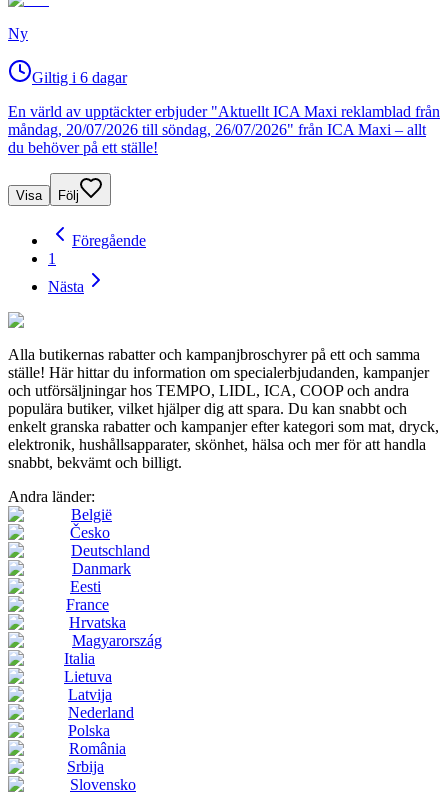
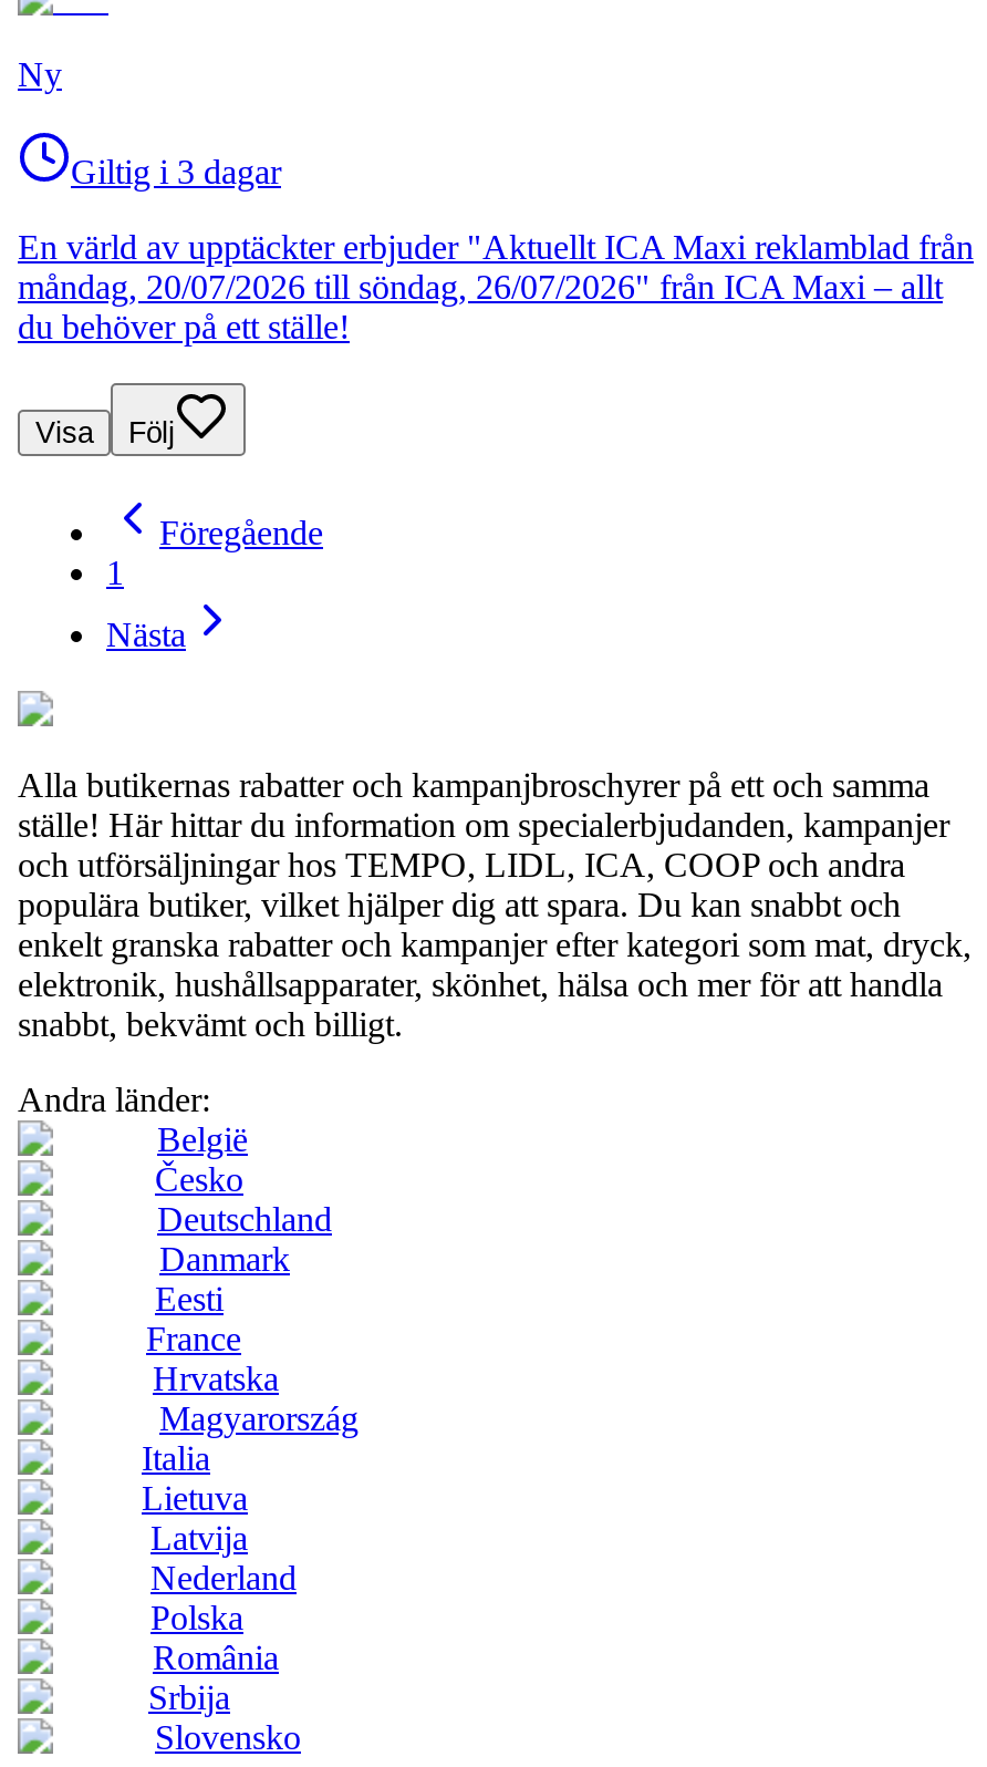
- Giltig i 6 dagar
+ Giltig i 3 dagar
